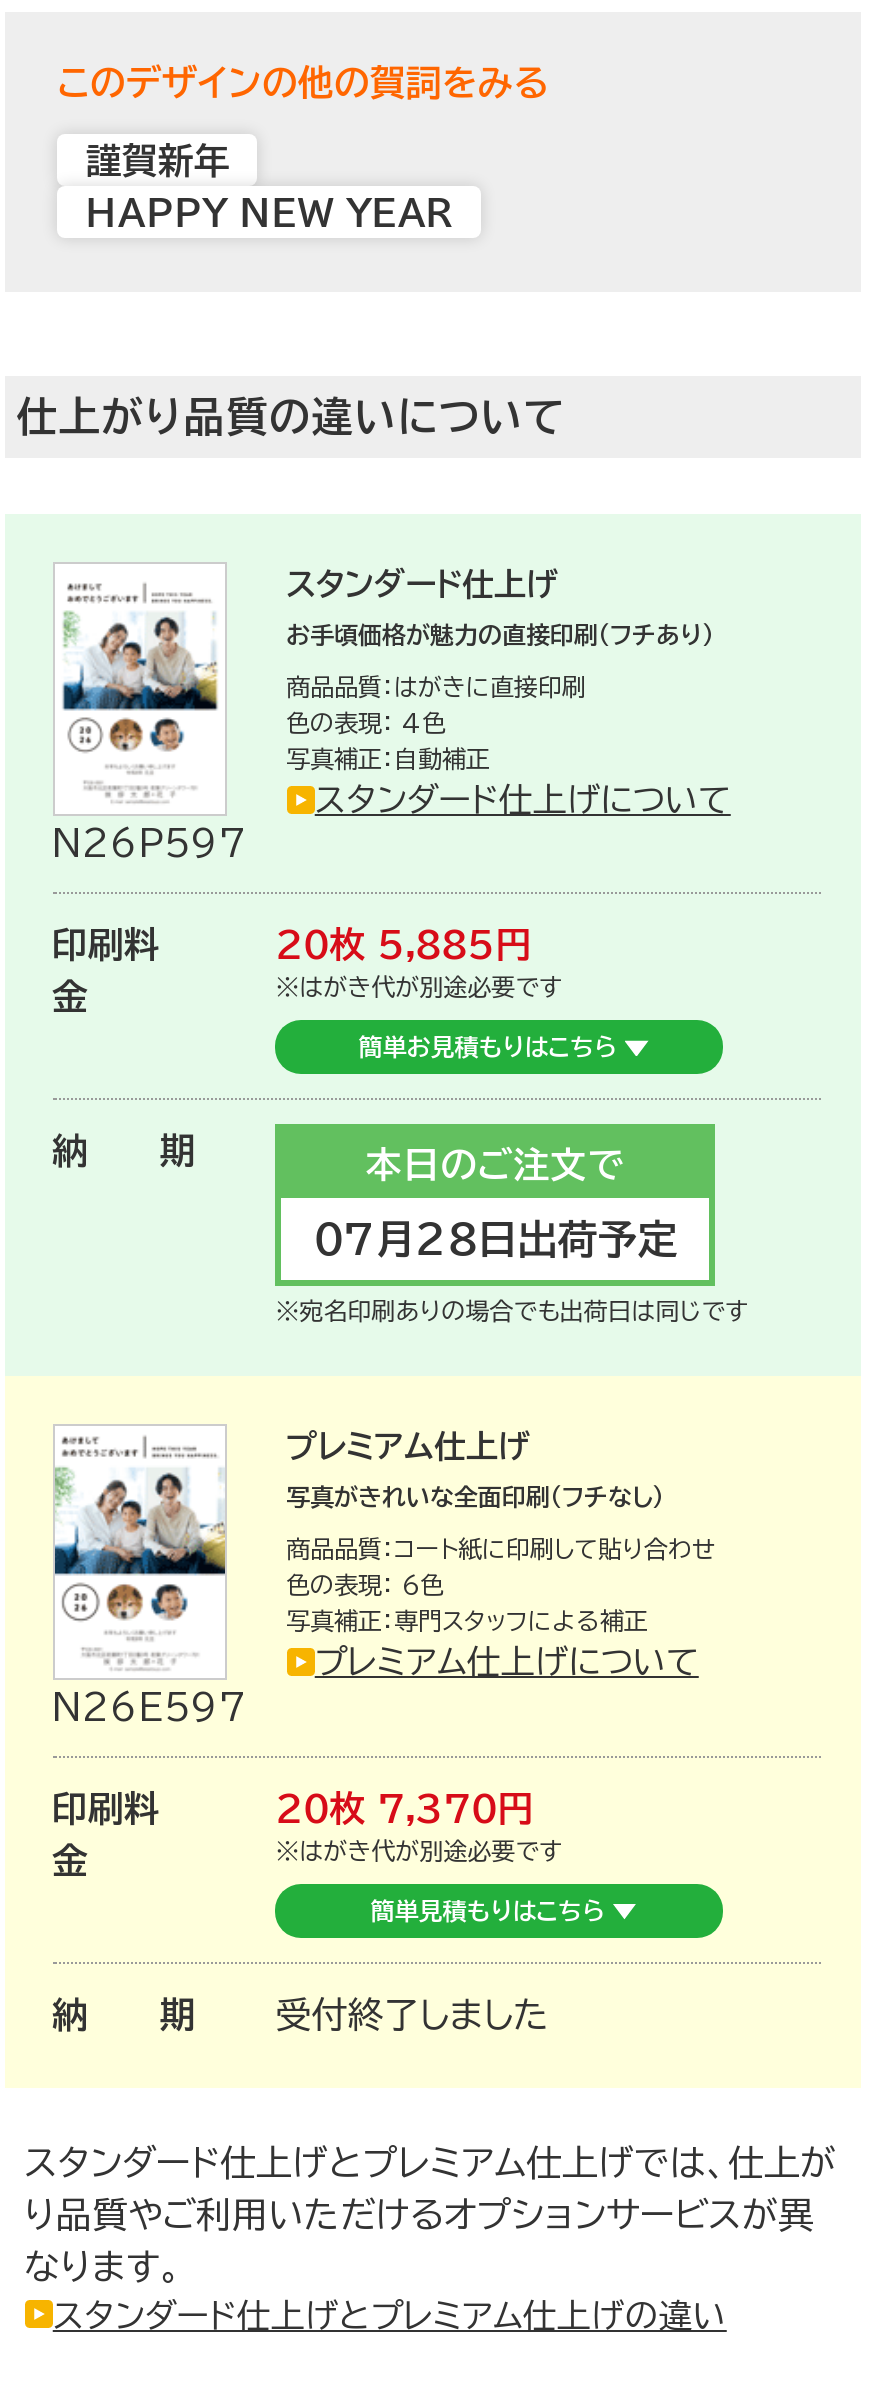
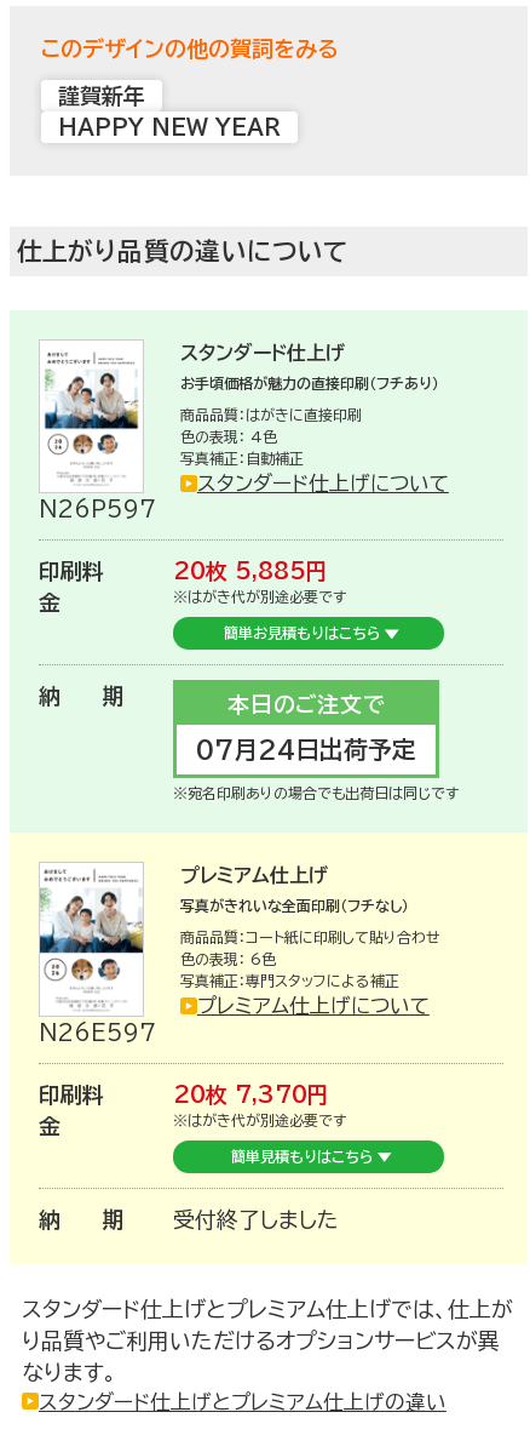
- 07月28日出荷予定
+ 07月24日出荷予定
